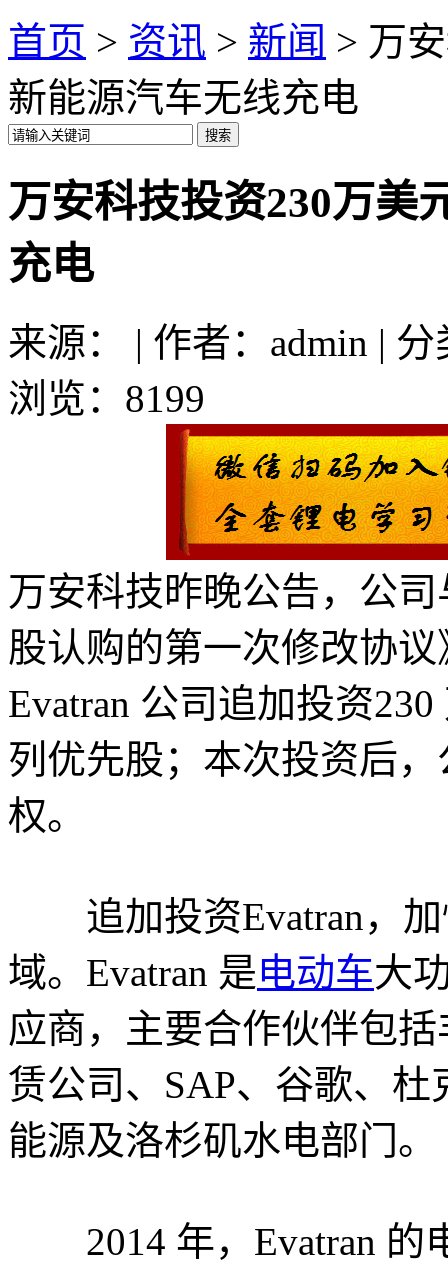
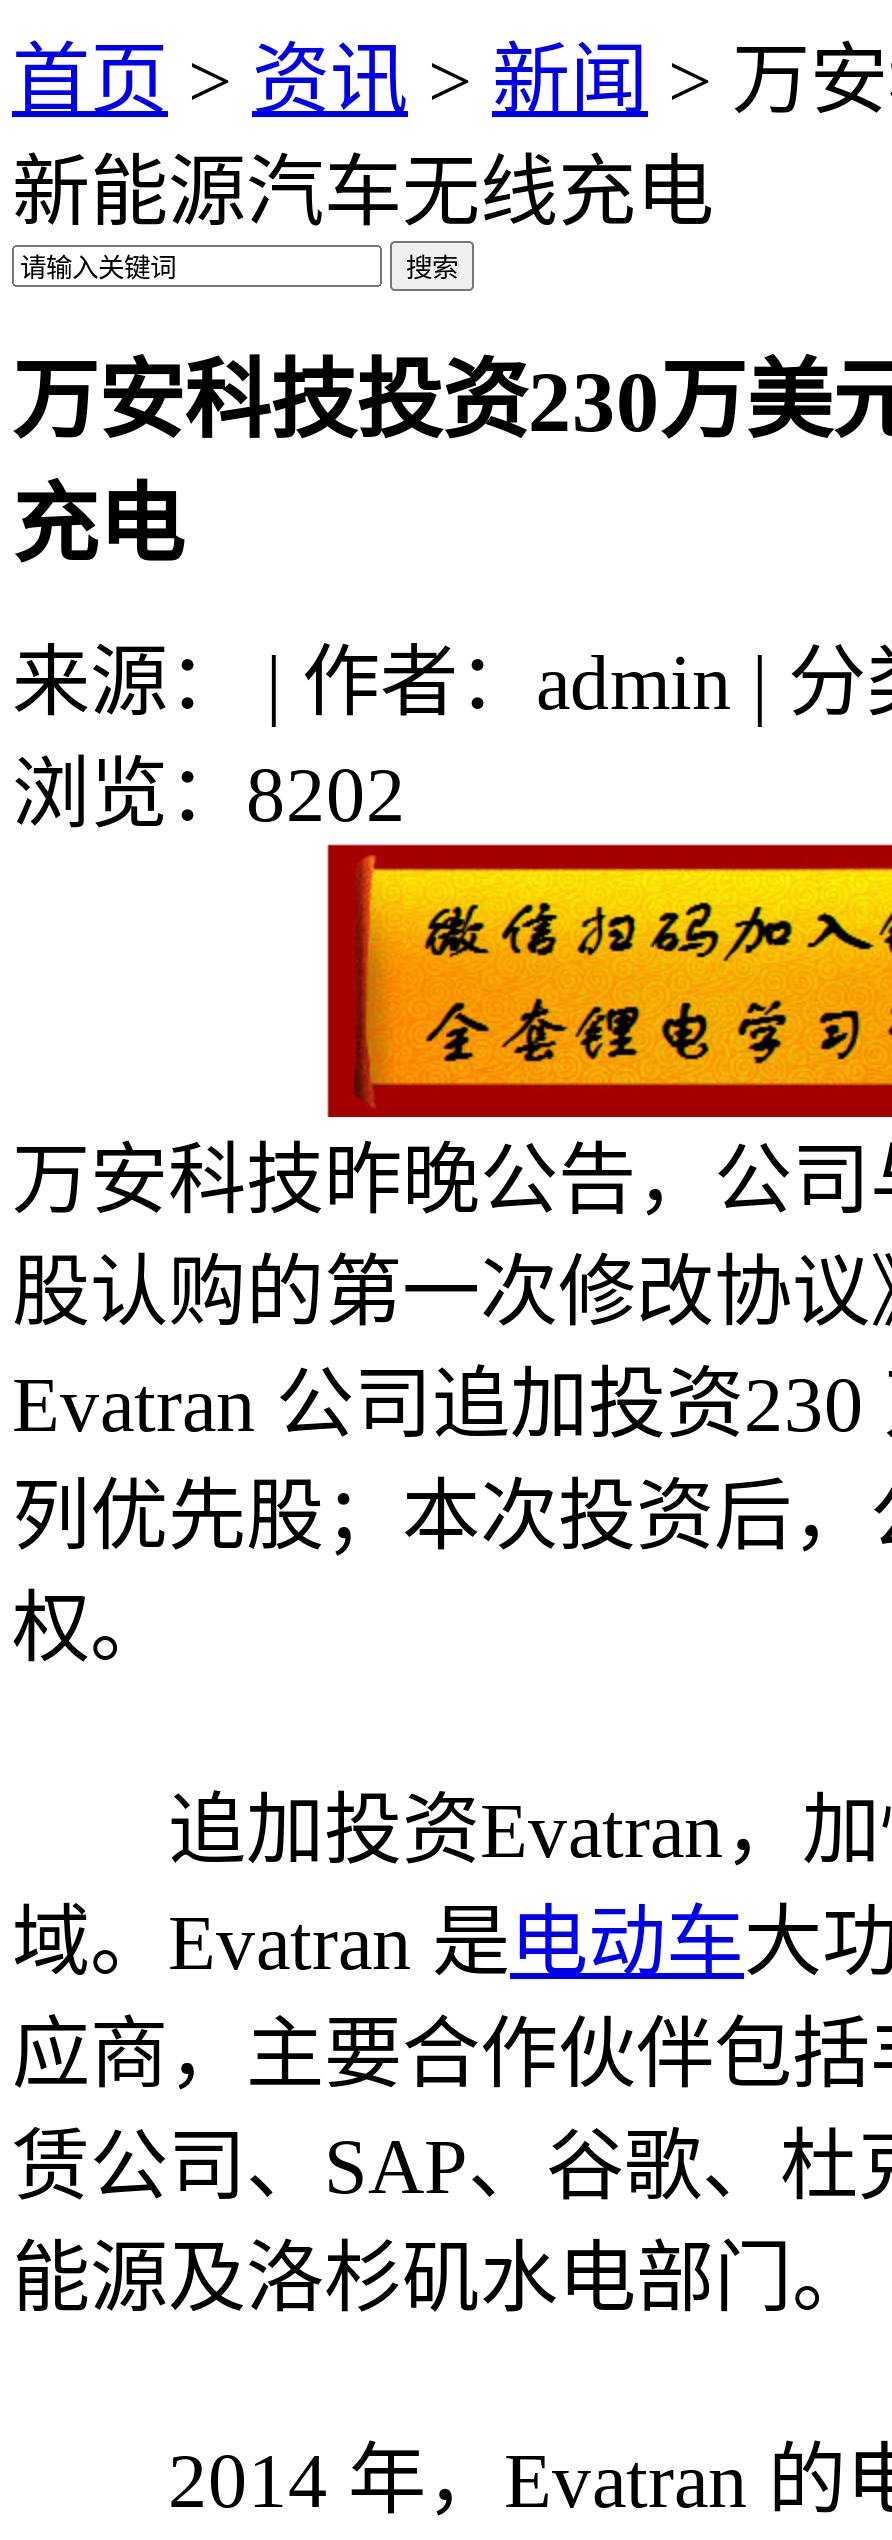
- 浏览：8199
+ 浏览：8202
